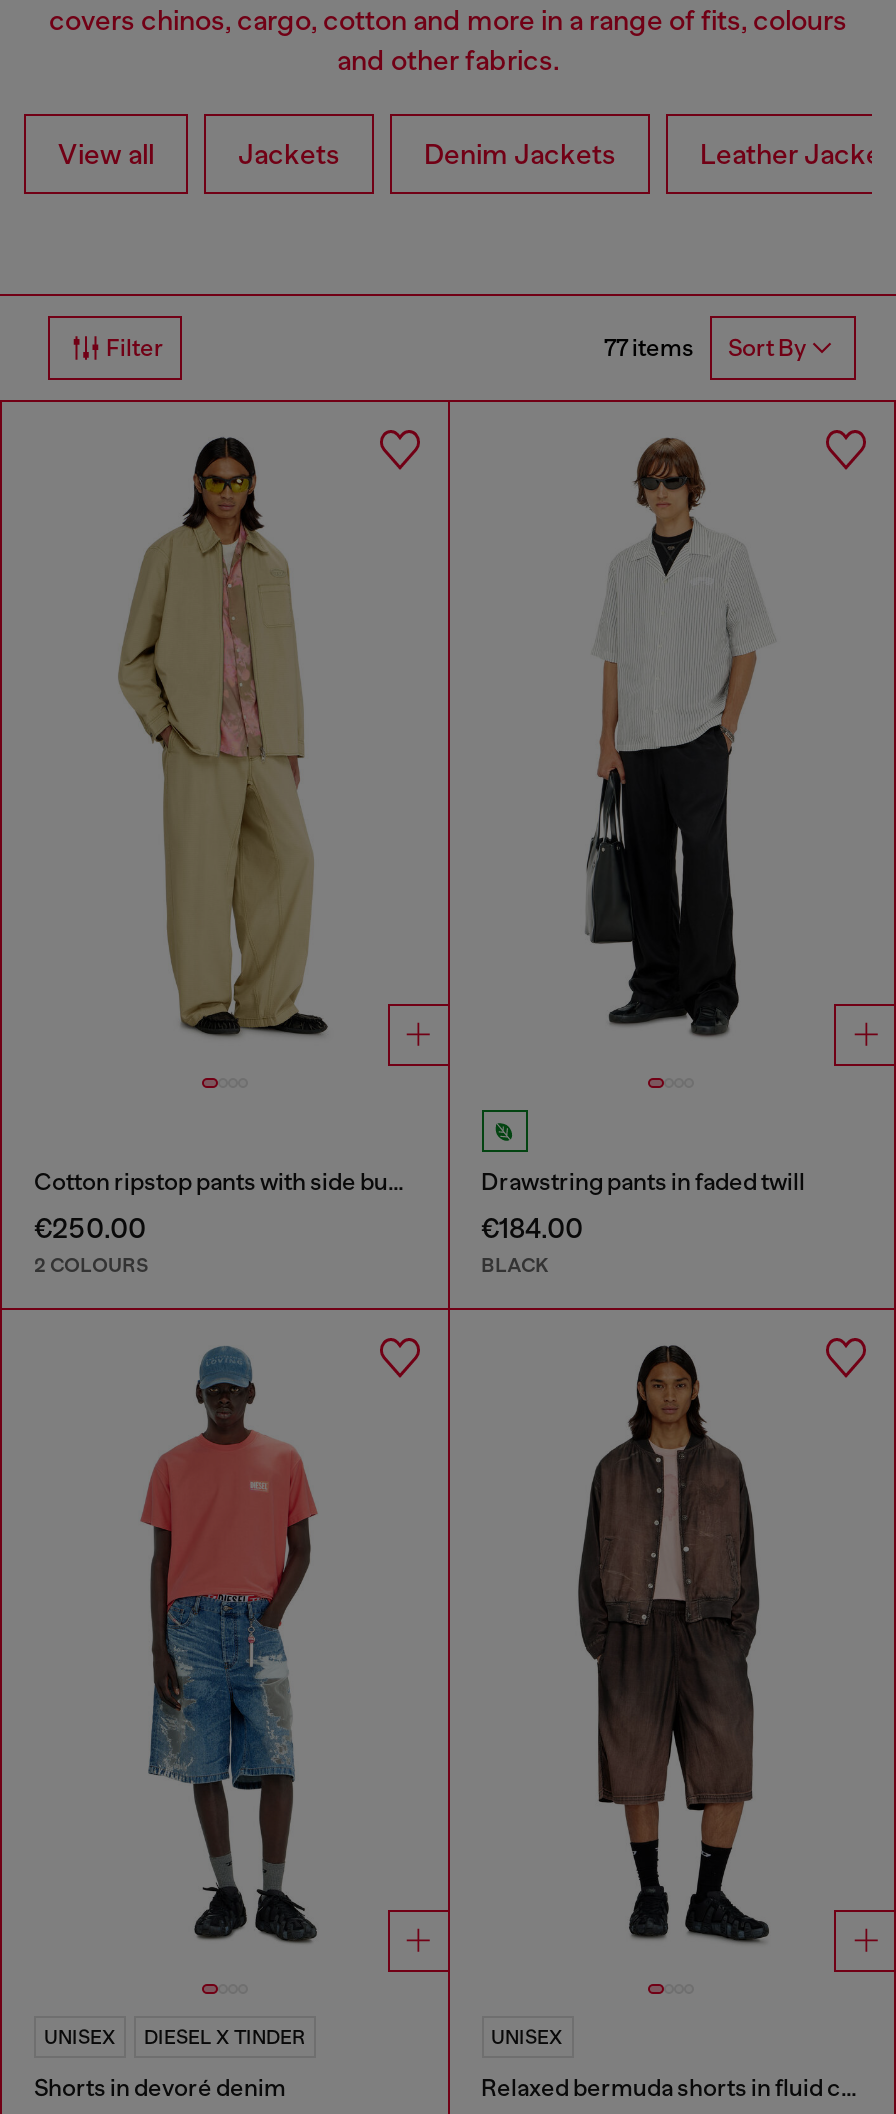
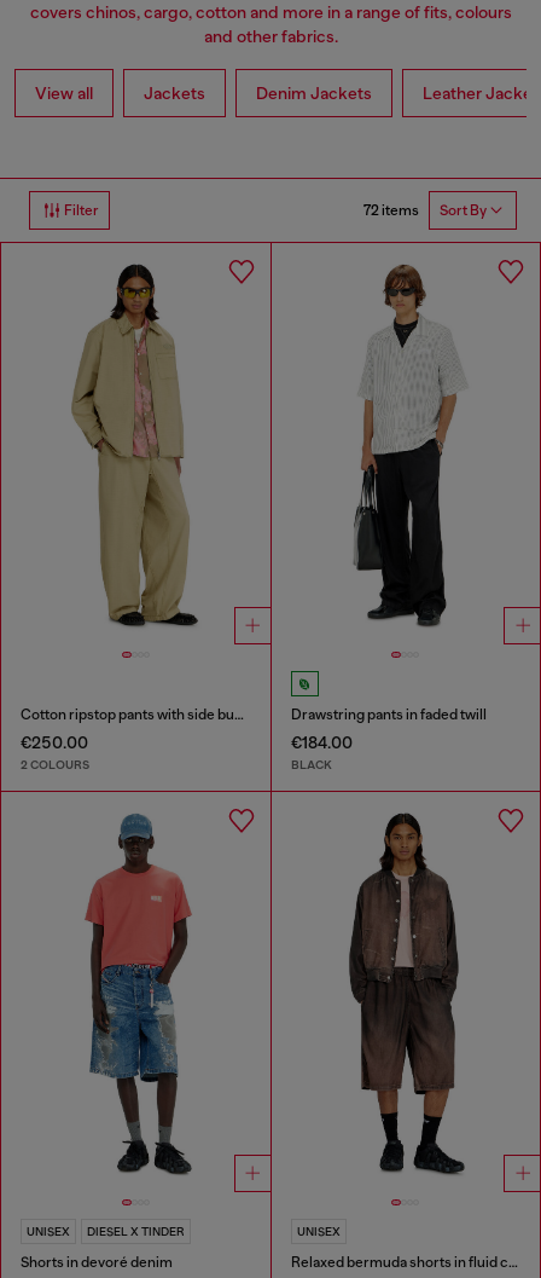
- 77 items Sort By
+ 72 items Sort By
